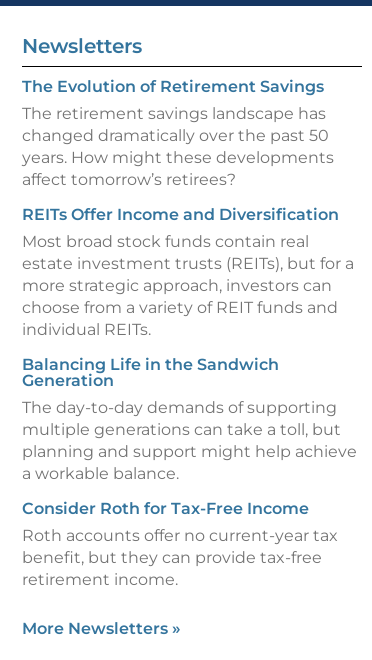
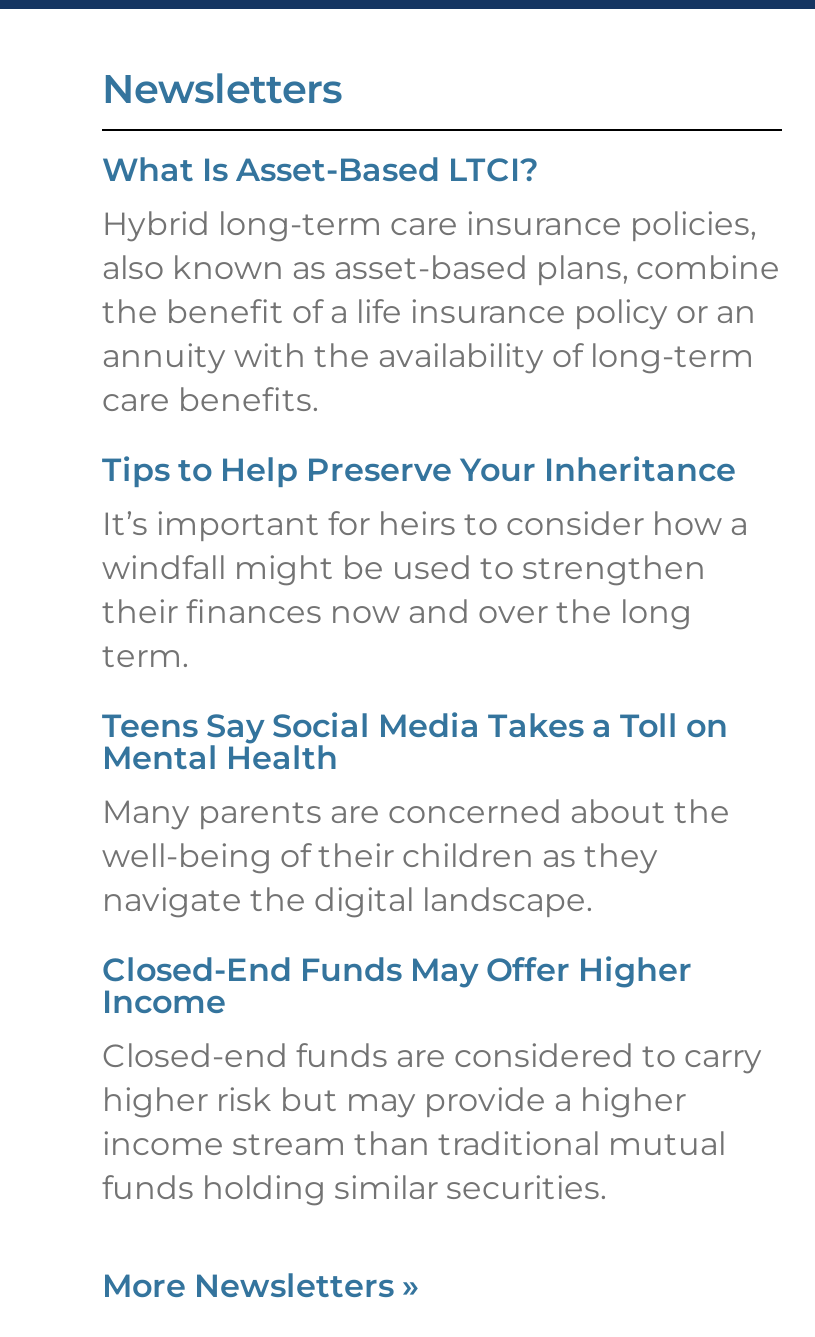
- The Evolution of Retirement Savings
- The retirement savings landscape has
- changed dramatically over the past 50
- years. How might these developments
- affect tomorrow’s retirees?
+ What Is Asset-Based LTCI?
+ Hybrid long-term care insurance policies,
+ also known as asset-based plans, combine
+ the benefit of a life insurance policy or an
+ annuity with the availability of long-term
+ care benefits.

- REITs Offer Income and Diversification
- Most broad stock funds contain real
- estate investment trusts (REITs), but for a
- more strategic approach, investors can
- choose from a variety of REIT funds and
- individual REITs.
+ Tips to Help Preserve Your Inheritance
+ It’s important for heirs to consider how a
+ windfall might be used to strengthen
+ their finances now and over the long
+ term.

- Balancing Life in the Sandwich
- Generation
- The day-to-day demands of supporting
- multiple generations can take a toll, but
- planning and support might help achieve
- a workable balance.
+ Teens Say Social Media Takes a Toll on
+ Mental Health
+ Many parents are concerned about the
+ well-being of their children as they
+ navigate the digital landscape.

- Consider Roth for Tax-Free Income
- Roth accounts offer no current-year tax
- benefit, but they can provide tax-free
- retirement income.
+ Closed-End Funds May Offer Higher
+ Income
+ Closed-end funds are considered to carry
+ higher risk but may provide a higher
+ income stream than traditional mutual
+ funds holding similar securities.
